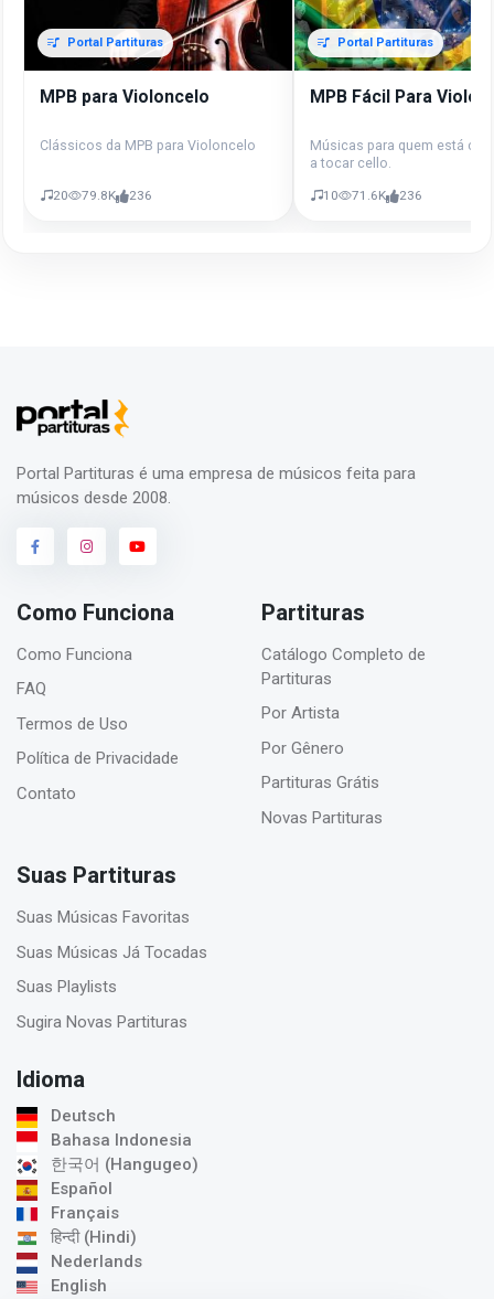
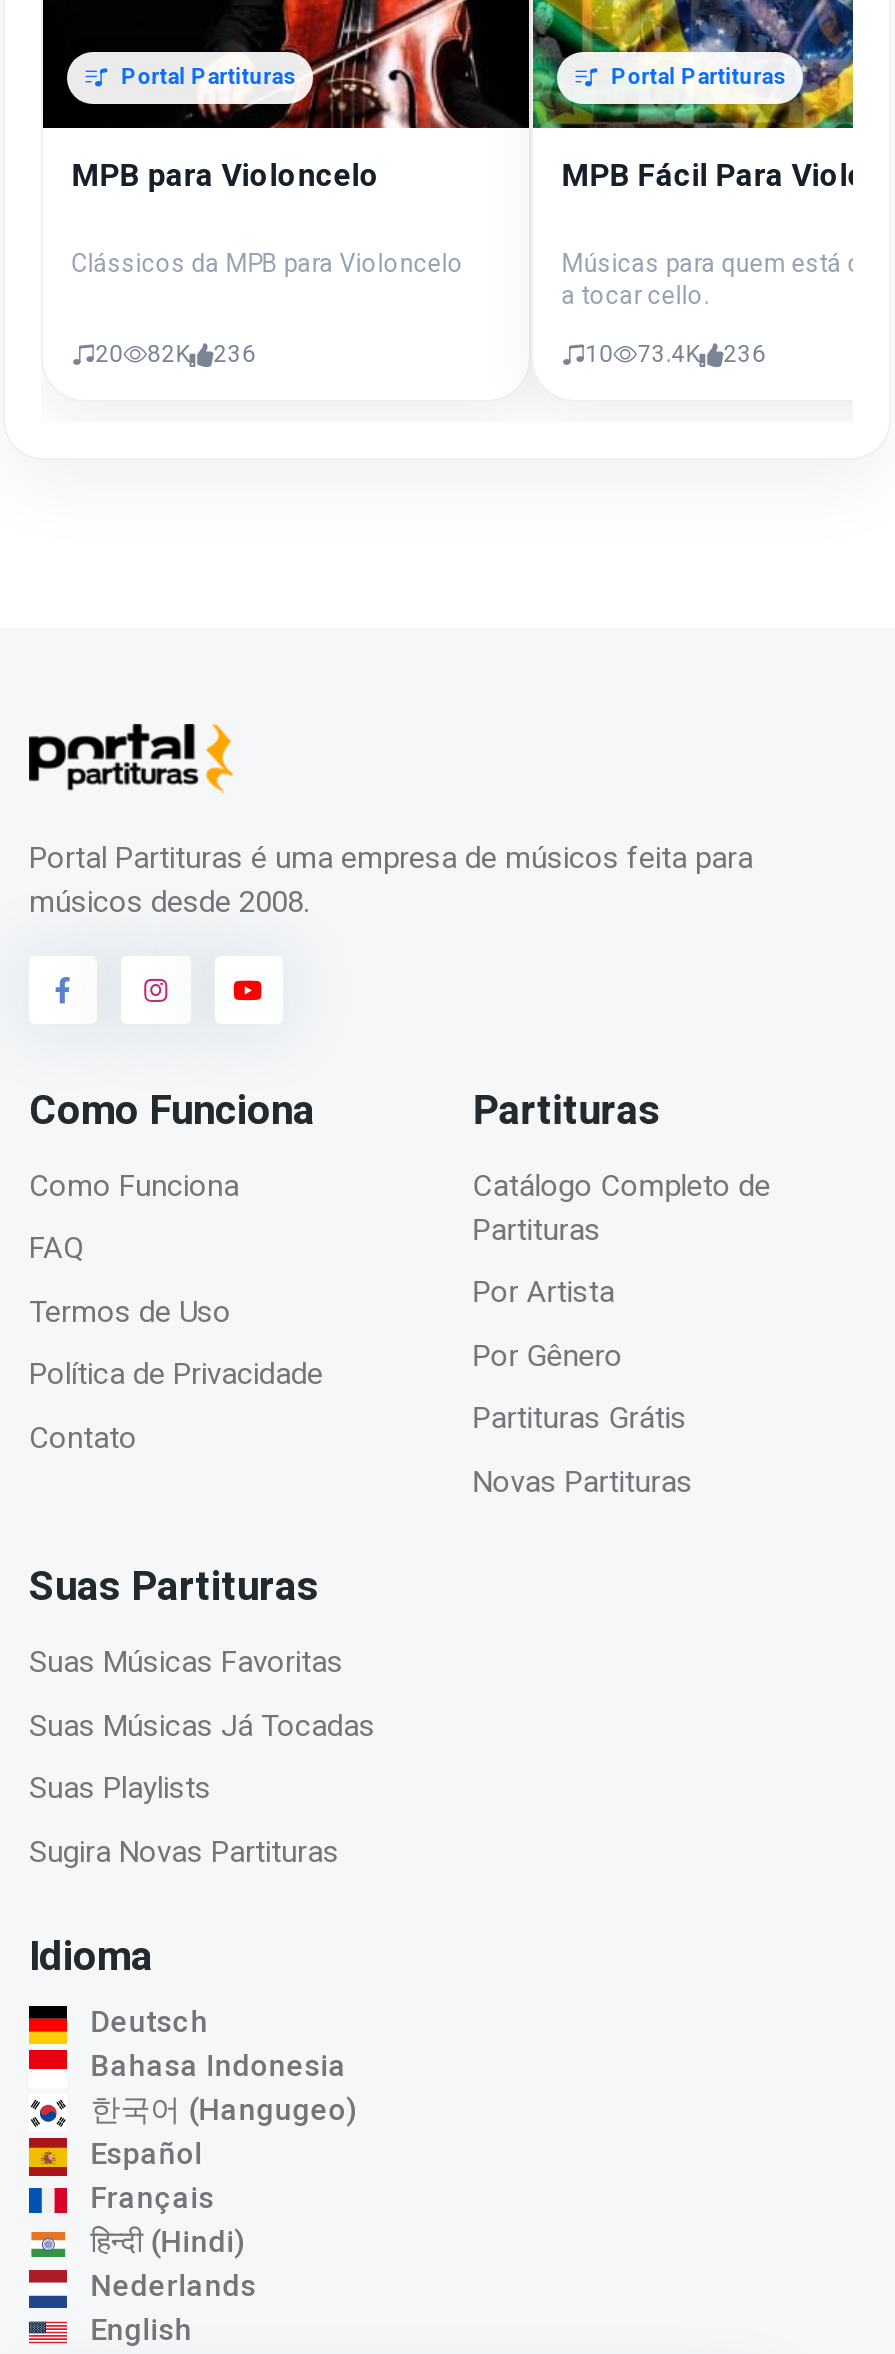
- 20 79.8K 236
+ 20 82K 236

- 10 71.6K 236
+ 10 73.4K 236
